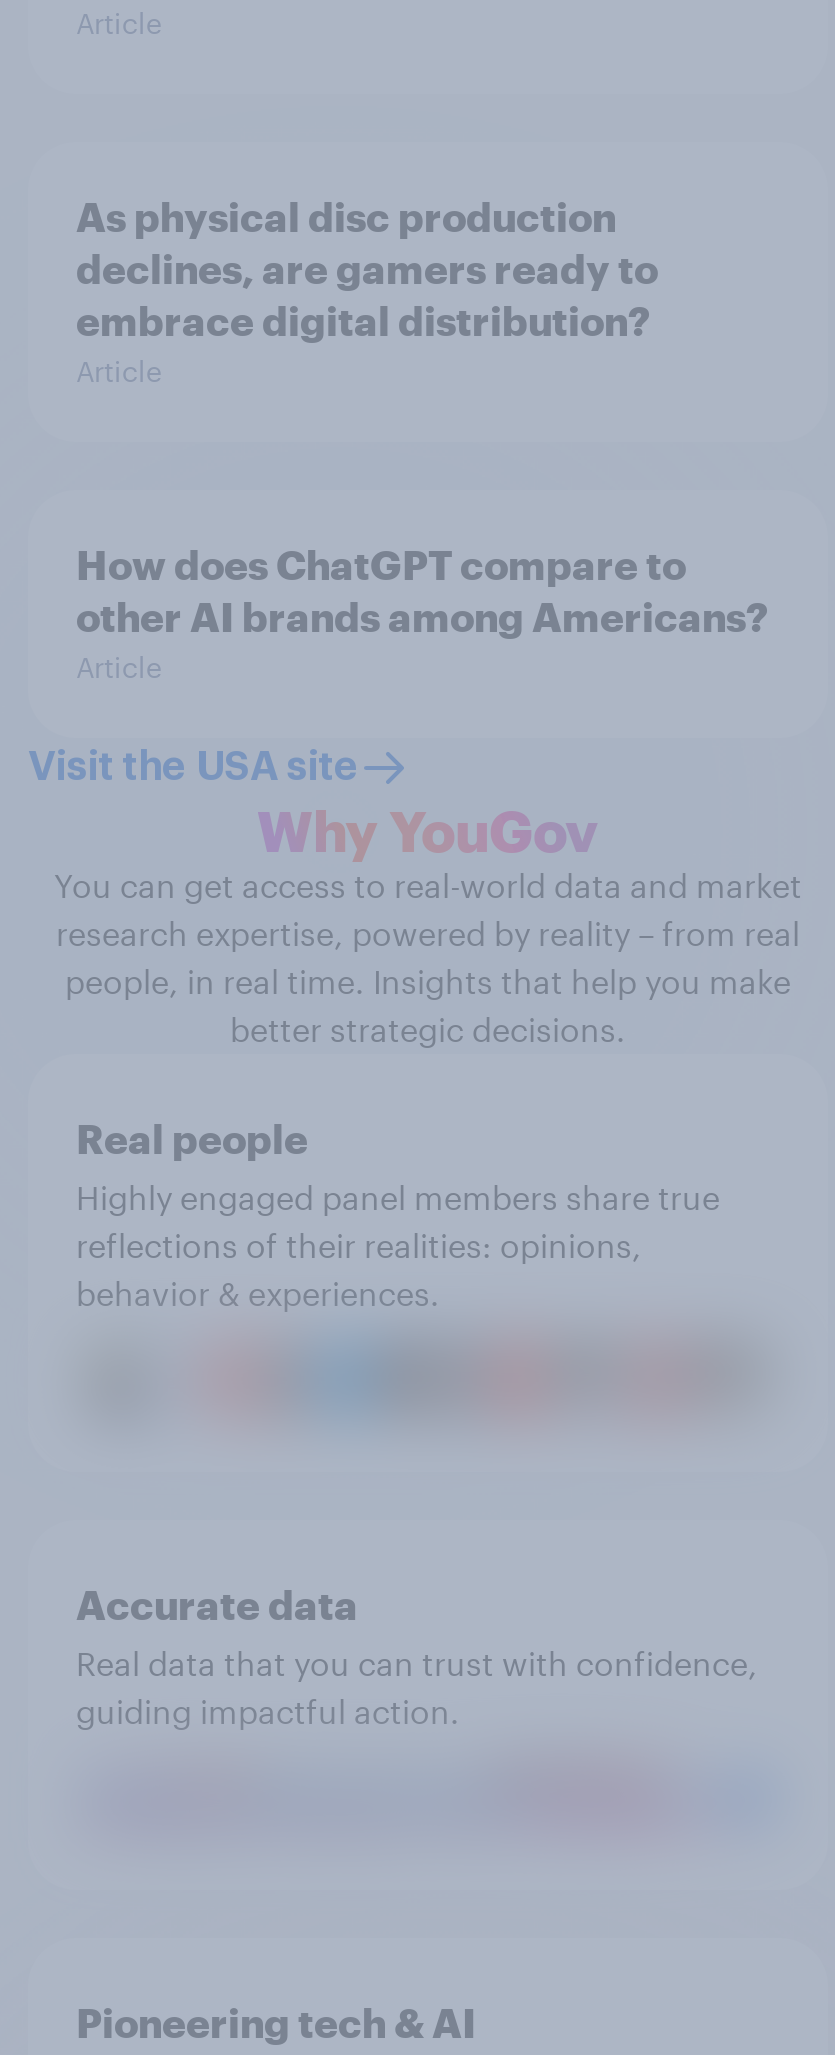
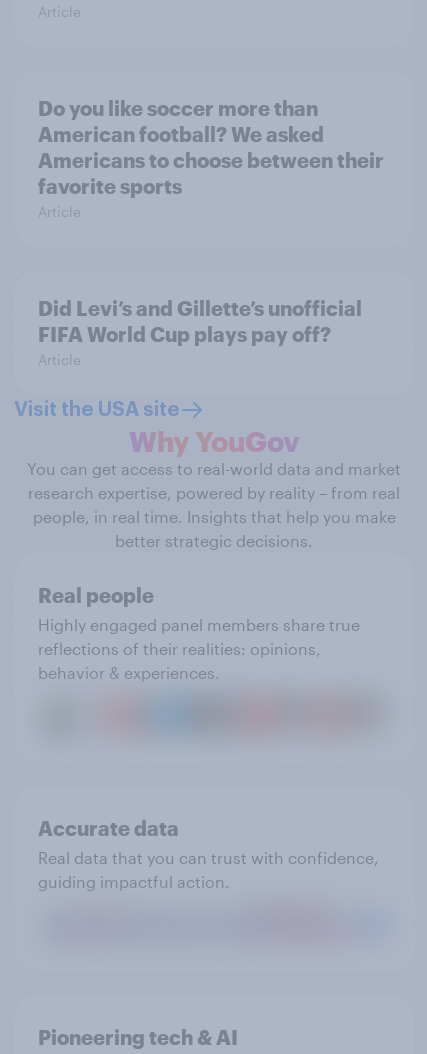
- As physical disc production
- declines, are gamers ready to
- embrace digital distribution?
+ Do you like soccer more than
+ American football? We asked
+ Americans to choose between their
+ favorite sports

- How does ChatGPT compare to
- other AI brands among Americans?
+ Did Levi’s and Gillette’s unofficial
+ FIFA World Cup plays pay off?
